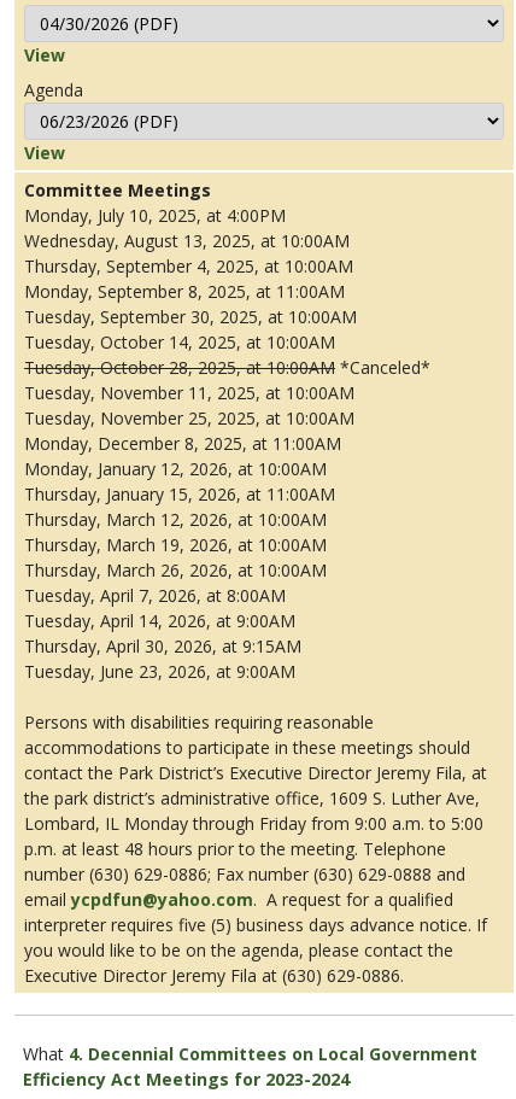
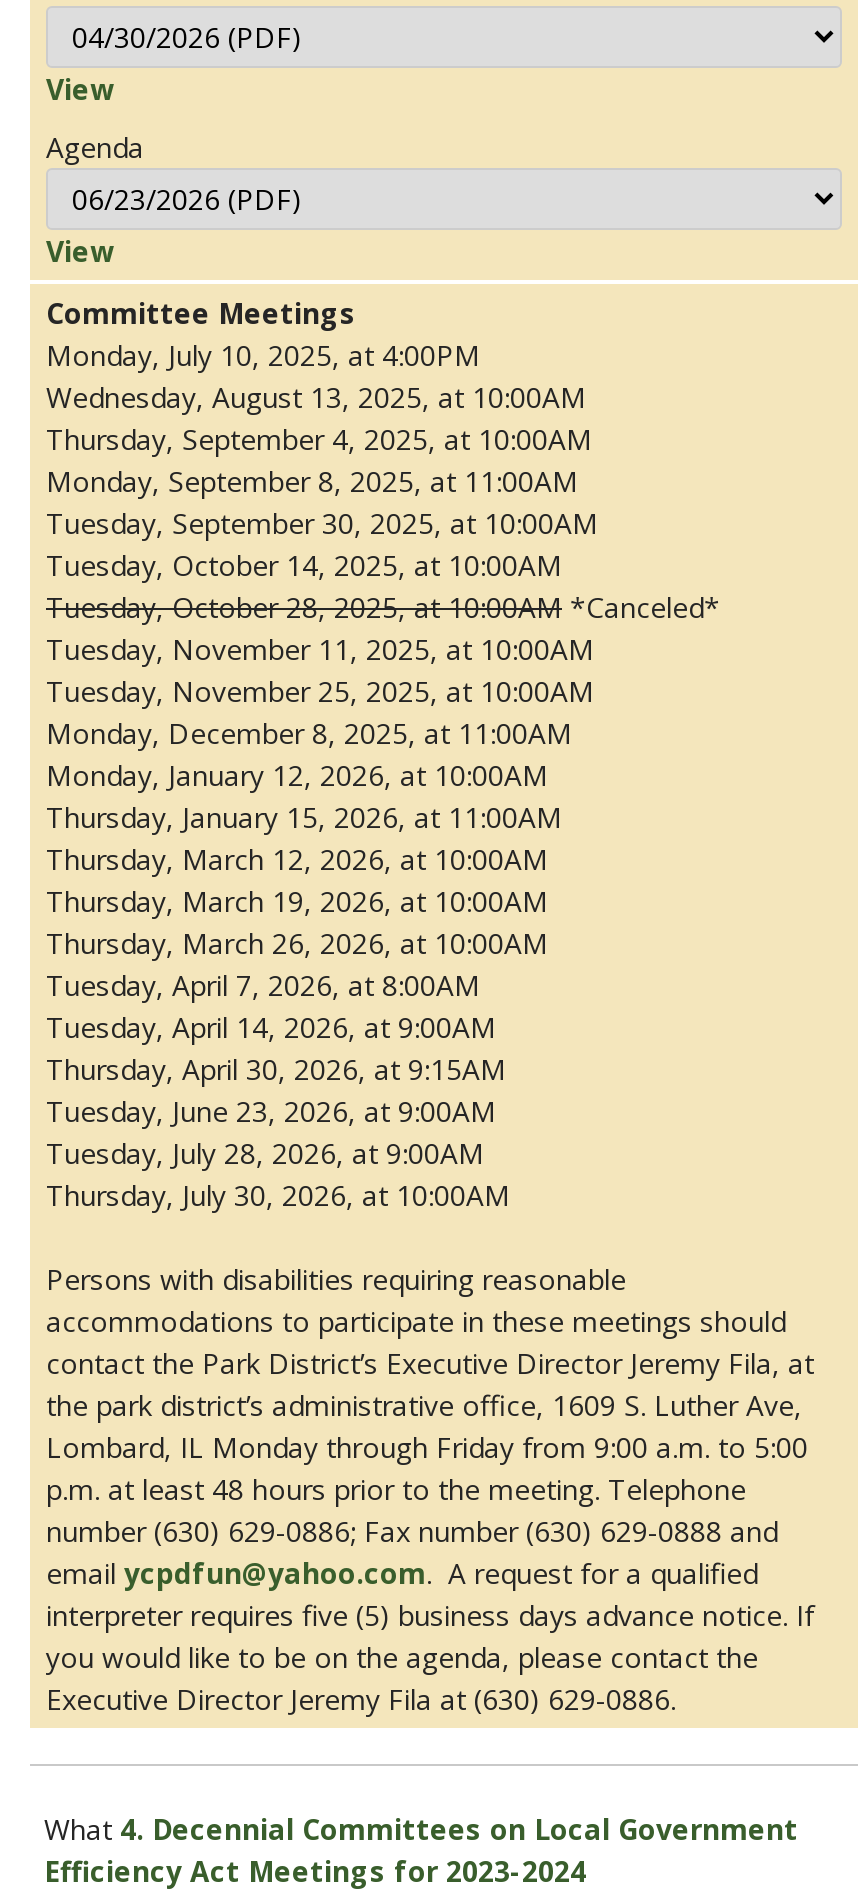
+ Tuesday, July 28, 2026, at 9:00AM
+ Thursday, July 30, 2026, at 10:00AM
